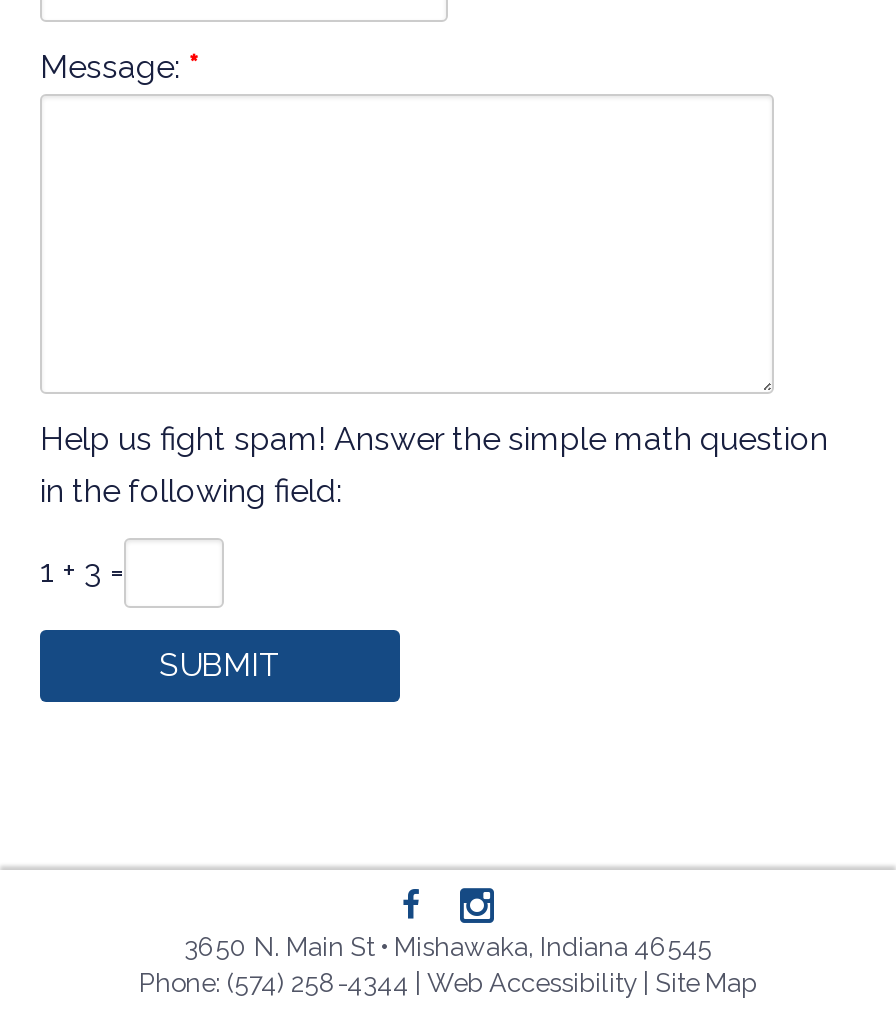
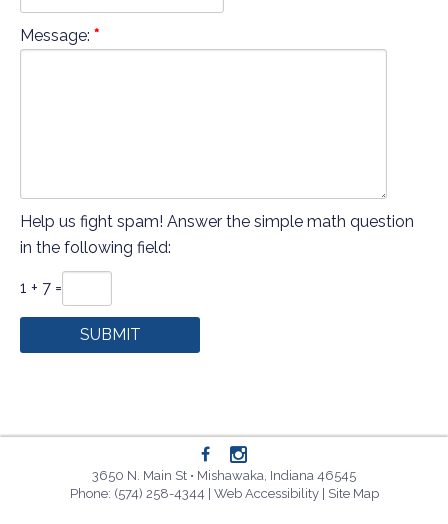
- 1 + 3 =
+ 1 + 7 =
